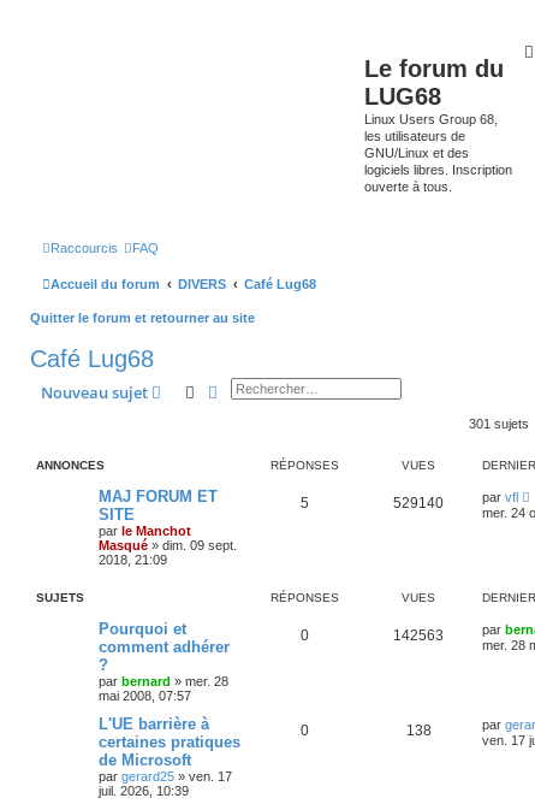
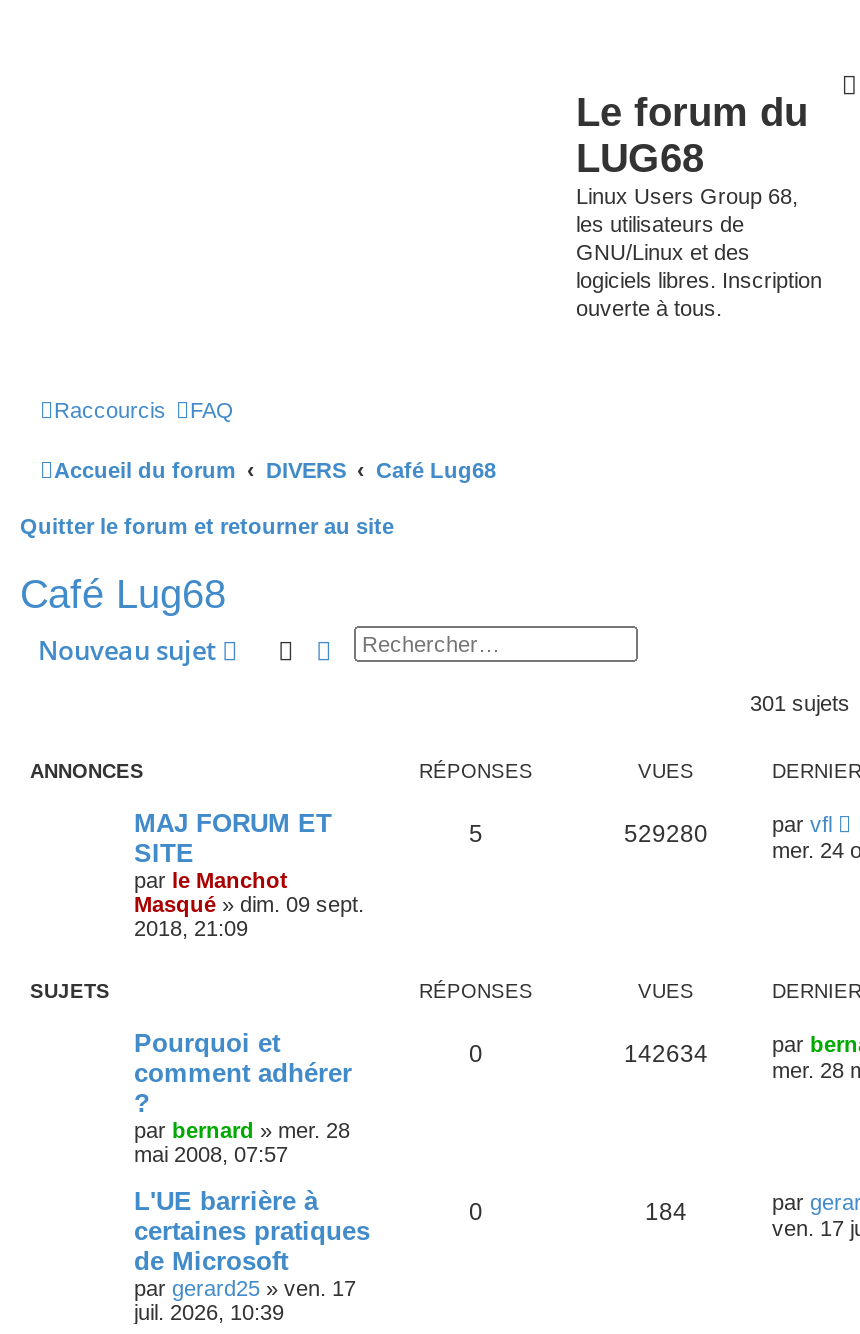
- 529140
+ 529280

- 142563
+ 142634

- 138
+ 184
